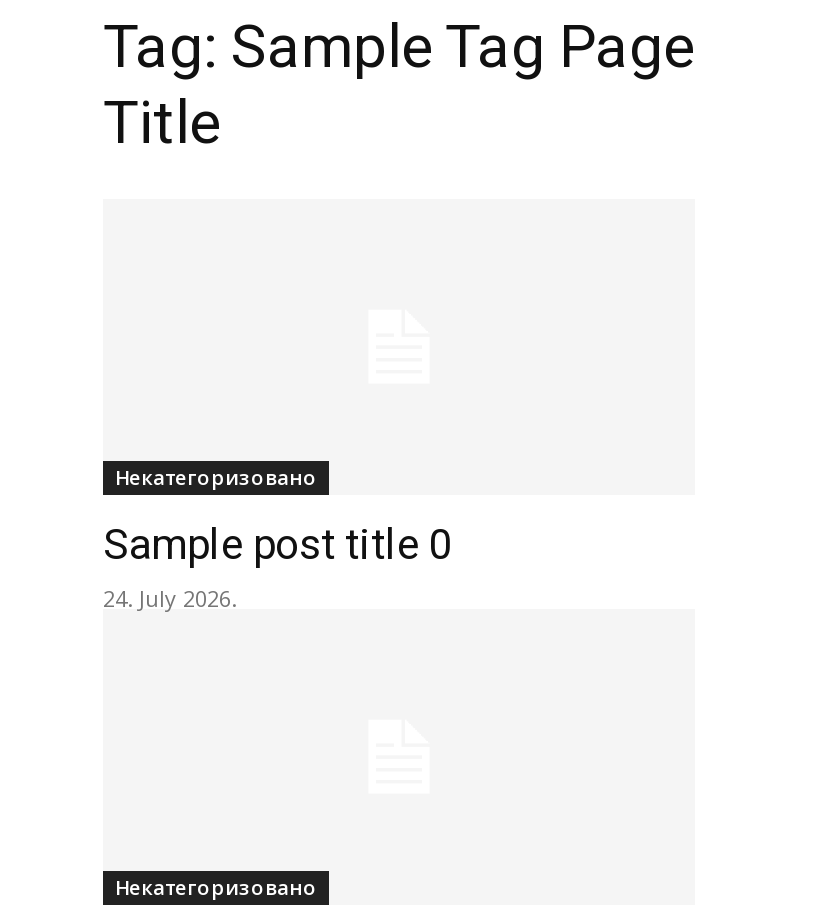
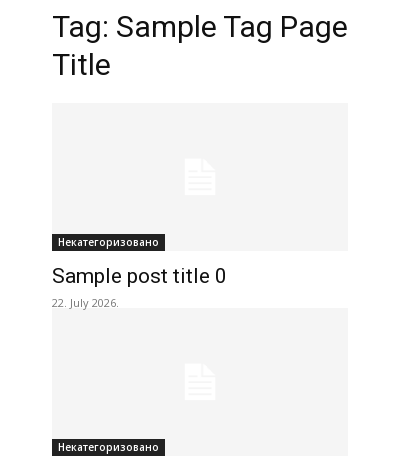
- 24. July 2026.
+ 22. July 2026.
